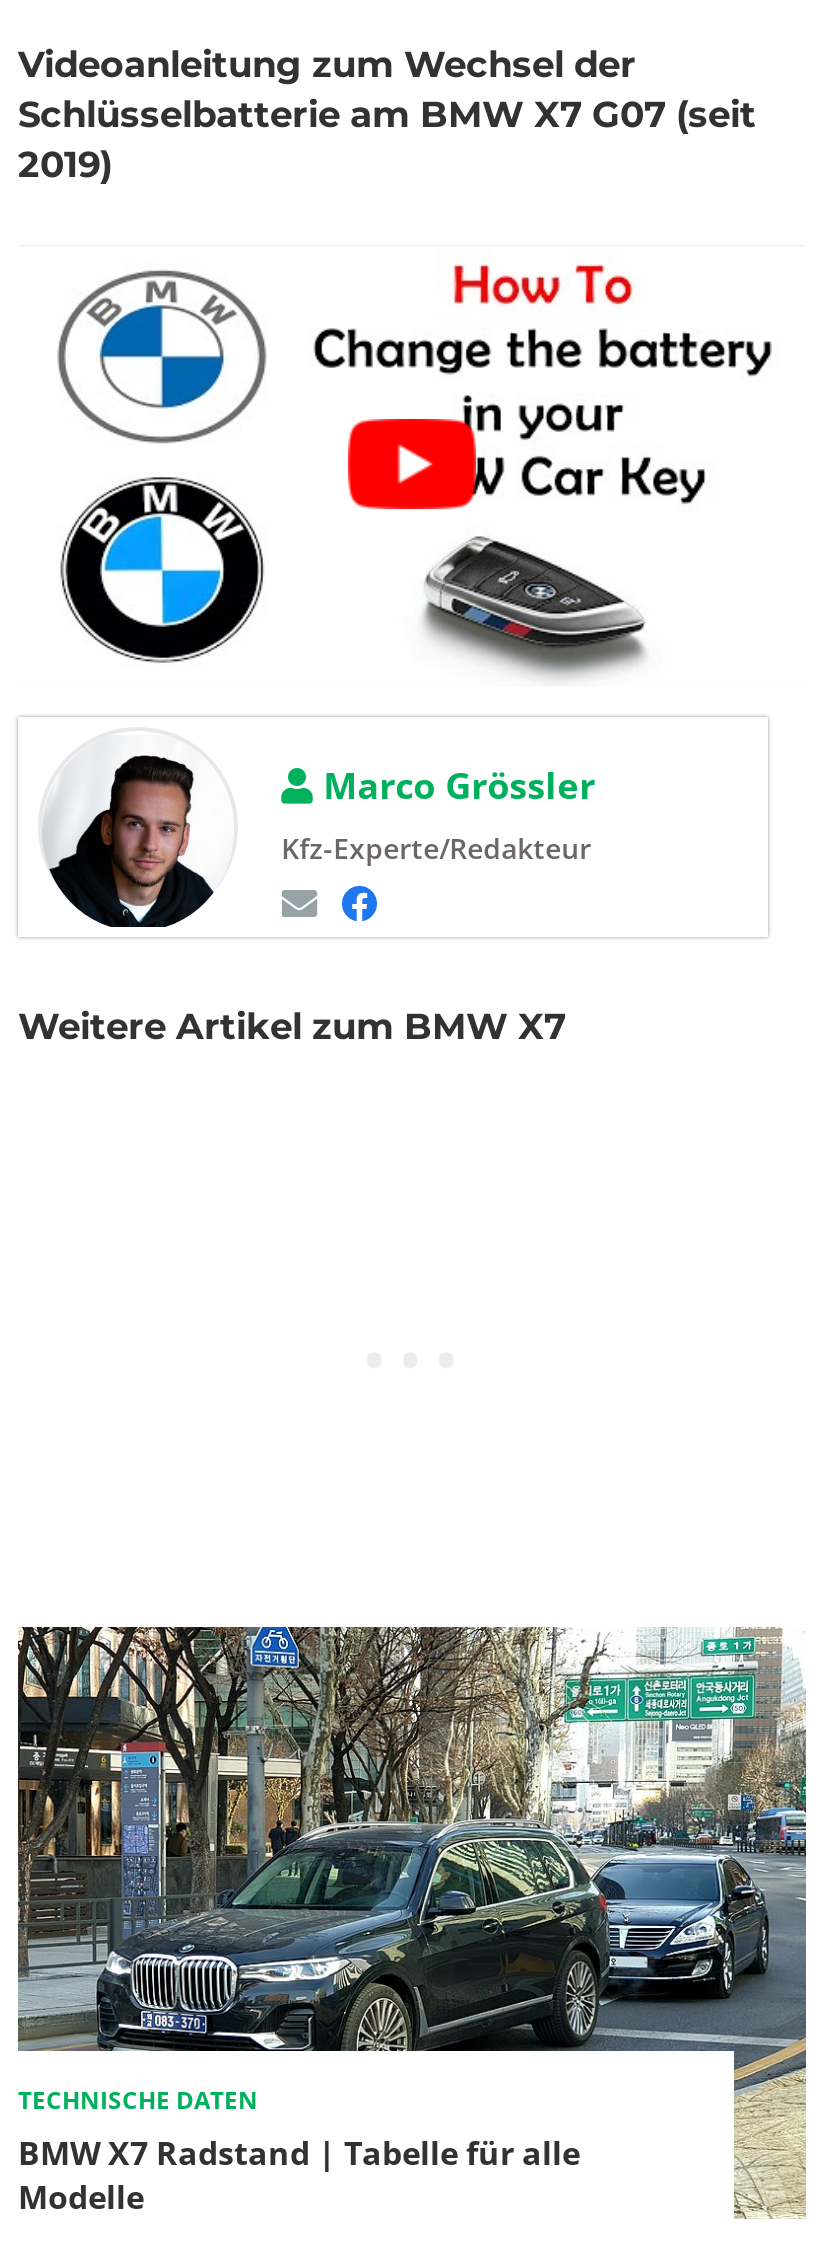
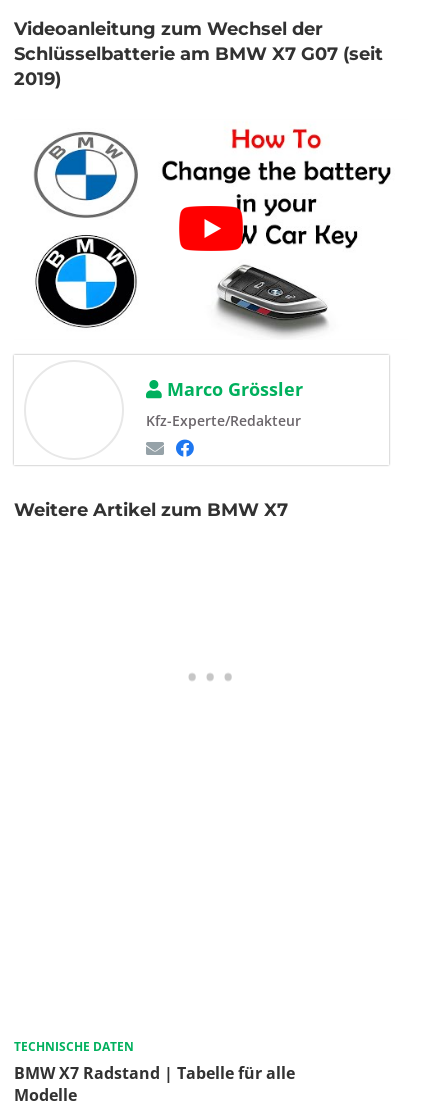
- [image]

- [image]
